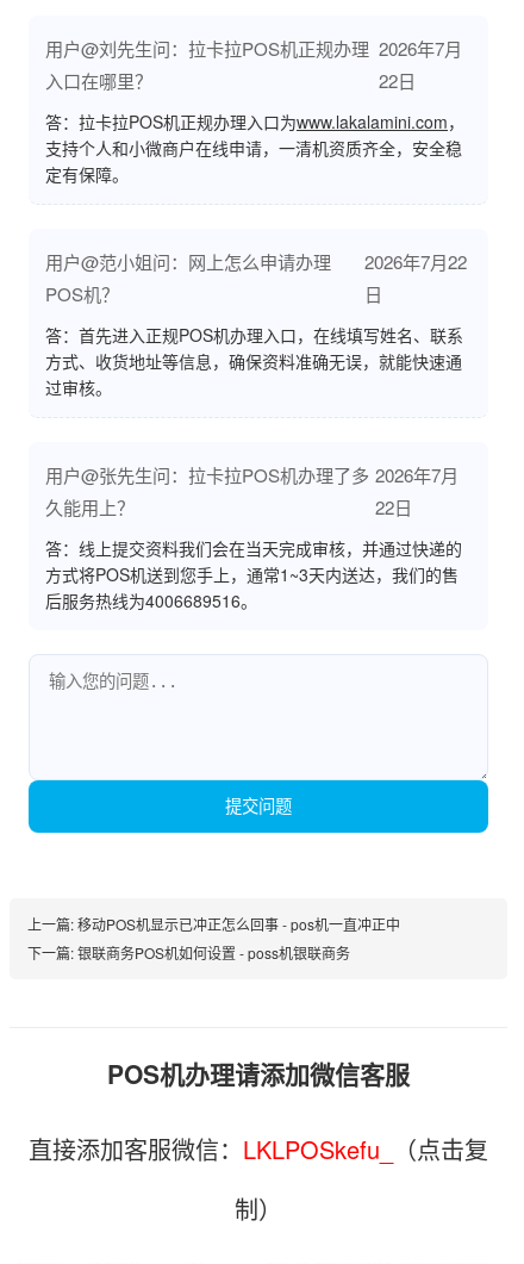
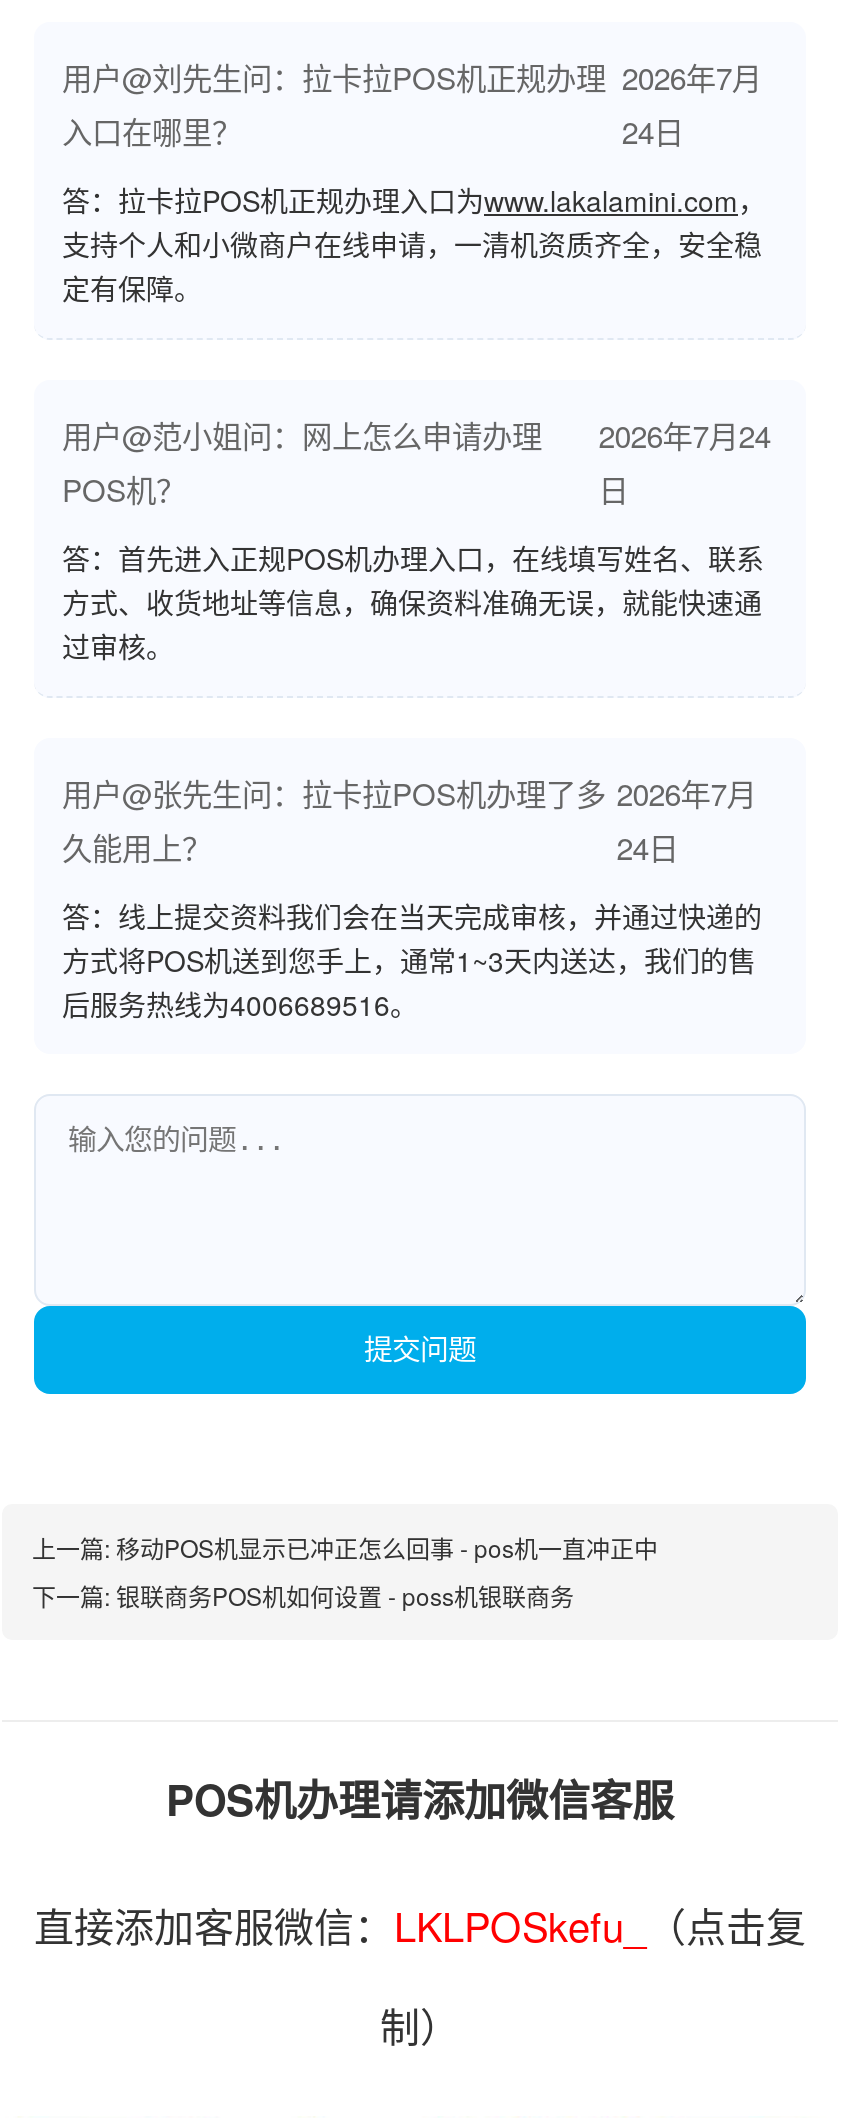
- 22日
+ 24日

- 用户@范小姐问：网上怎么申请办理 2026年7月22
+ 用户@范小姐问：网上怎么申请办理 2026年7月24

- 22日
+ 24日
